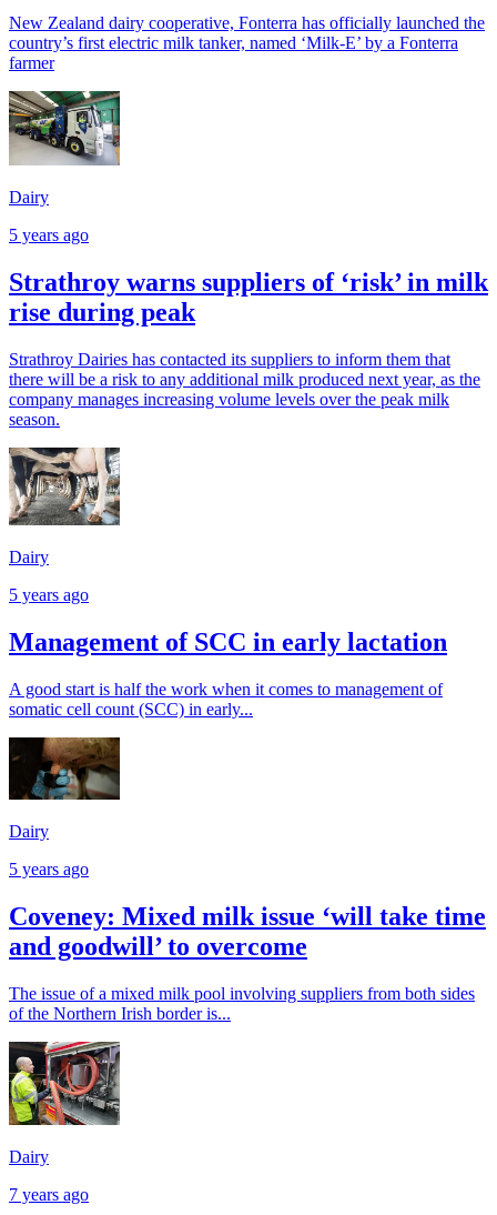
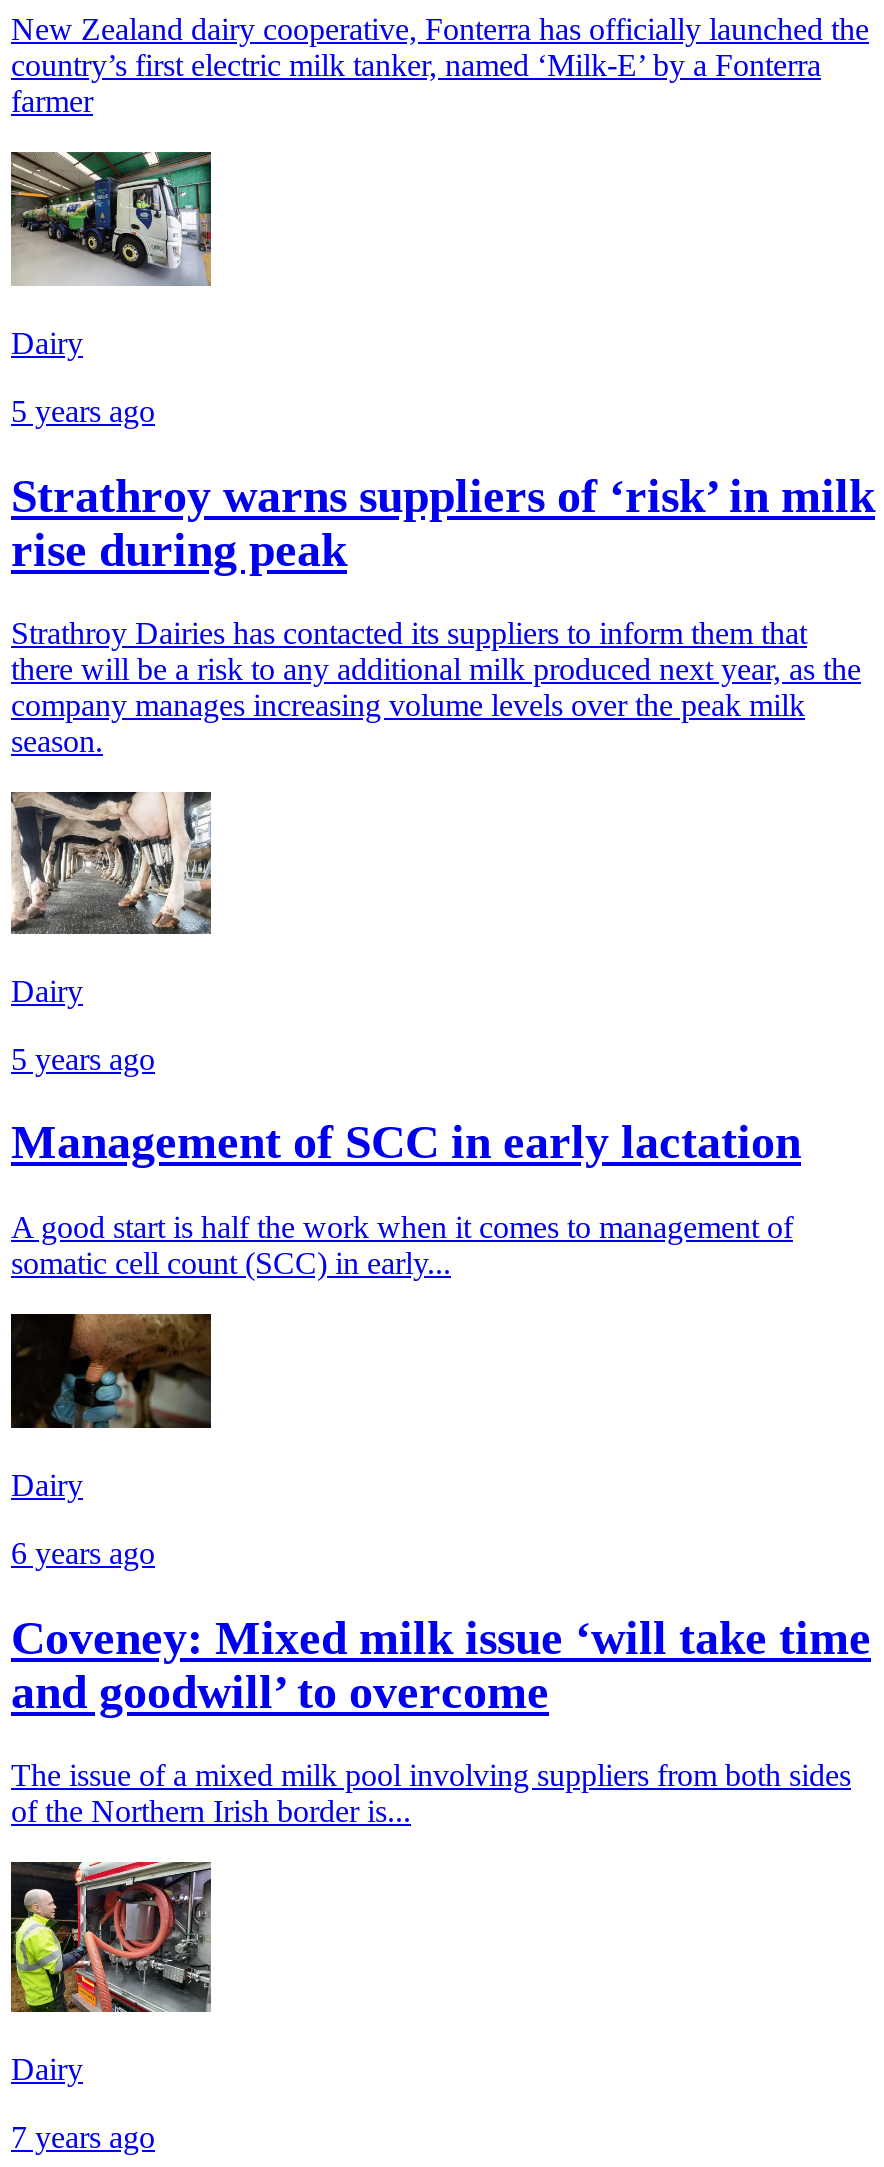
- 5 years ago
+ 6 years ago
